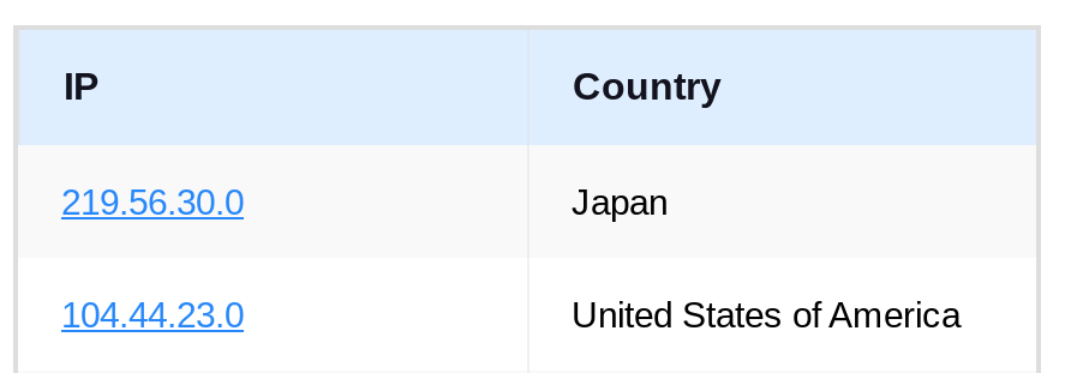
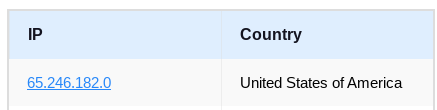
- 219.56.30.0
- Japan
- 104.44.23.0
+ 65.246.182.0
